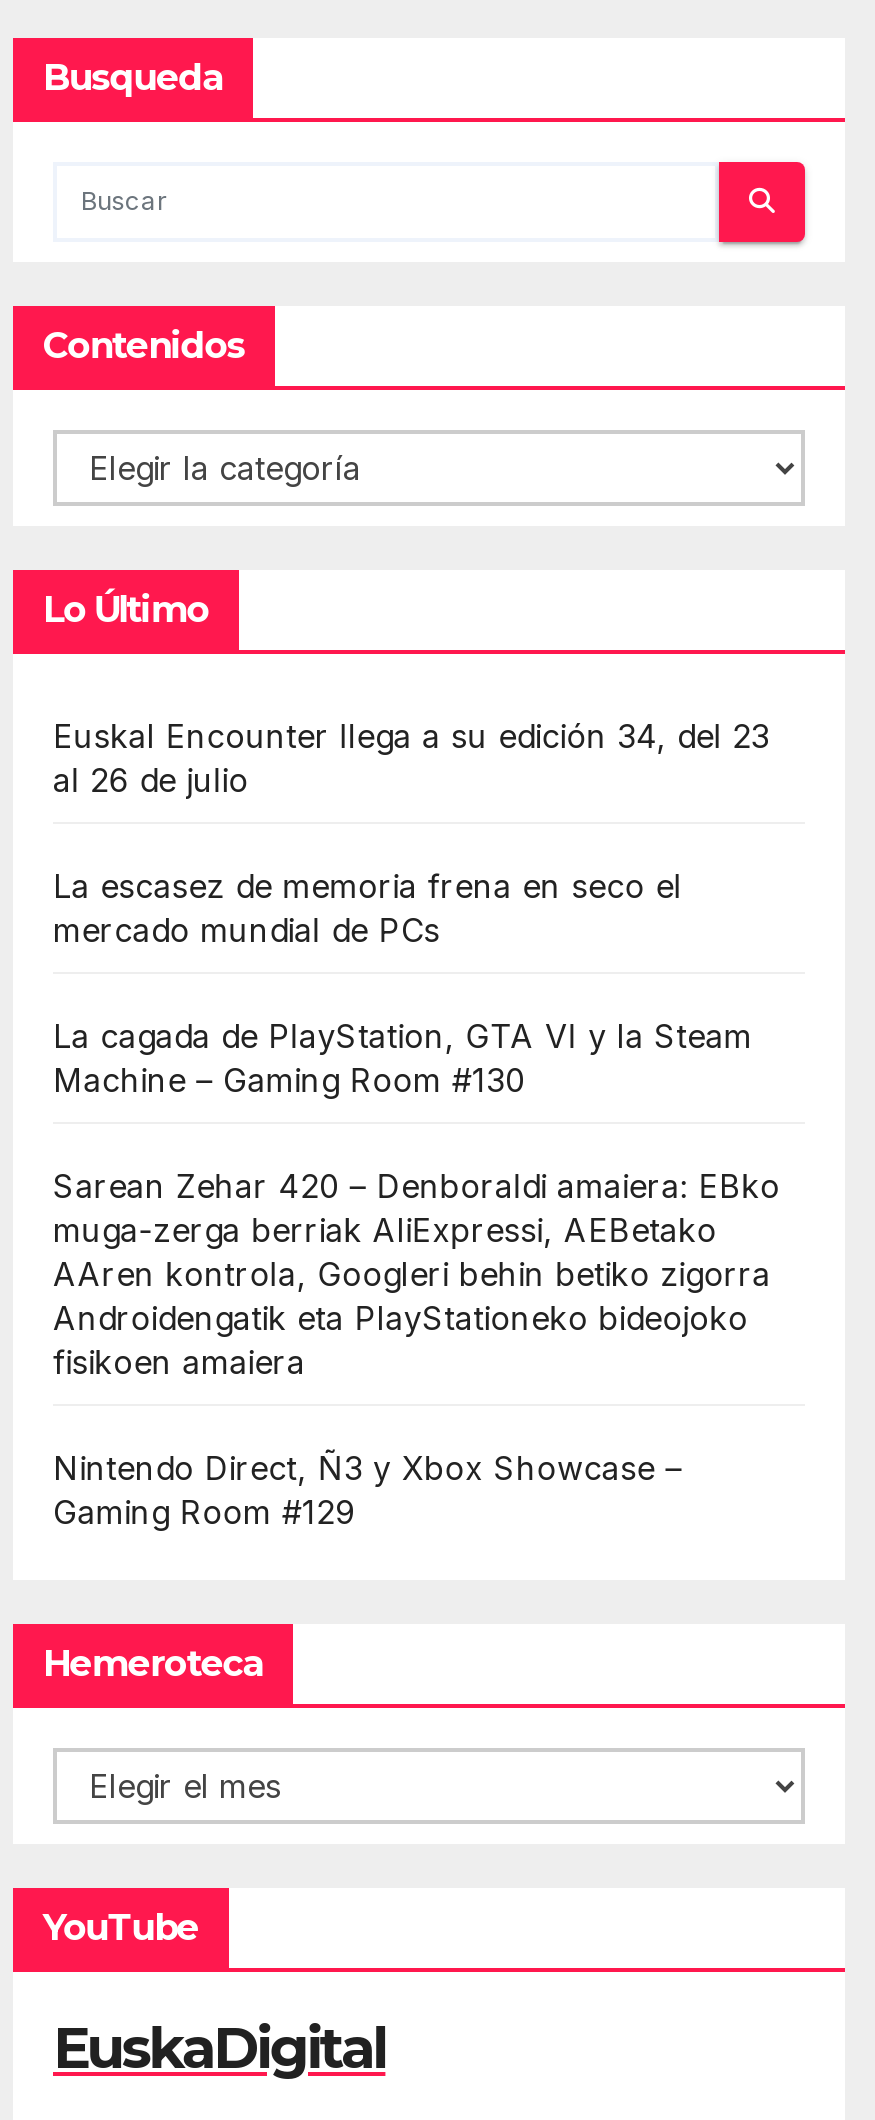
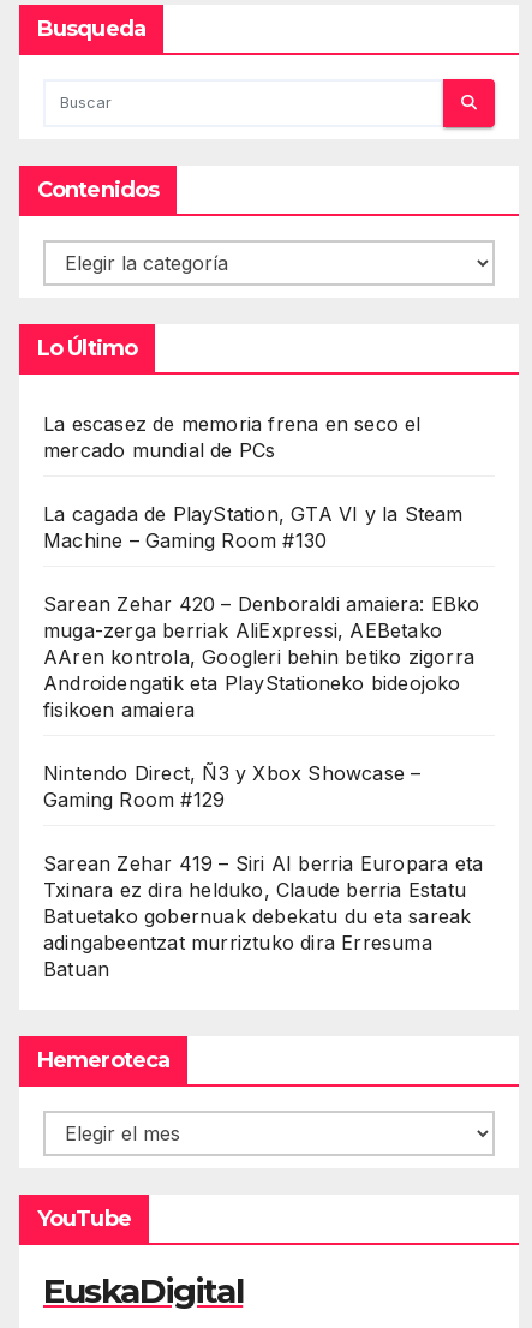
- Euskal Encounter llega a su edición 34, del 23
- al 26 de julio

moved up: La escasez de memoria frena en seco el | mercado mundial de PCs | La cagada de PlayStation, GTA VI y la Steam | ... | Nintendo Direct, Ñ3 y Xbox Showcase – | Gaming Room #129

+ Sarean Zehar 419 – Siri AI berria Europara eta
+ Txinara ez dira helduko, Claude berria Estatu
+ Batuetako gobernuak debekatu du eta sareak
+ adingabeentzat murriztuko dira Erresuma
+ Batuan
